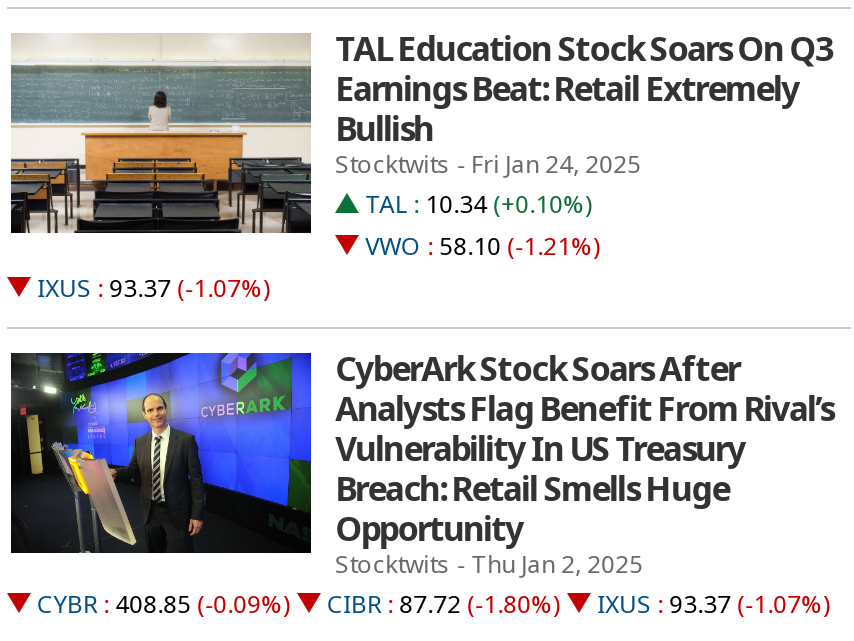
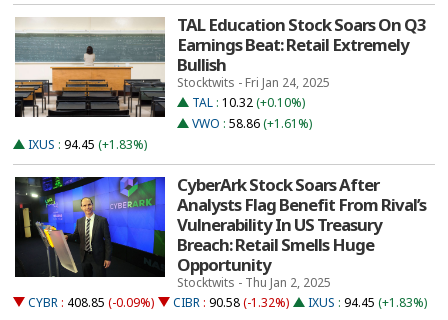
- TAL : 10.34 (+0.10%)
+ TAL : 10.32 (+0.10%)

- VWO : 58.10 (-1.21%)
+ VWO : 58.86 (+1.61%)

- IXUS : 93.37 (-1.07%)
+ IXUS : 94.45 (+1.83%)

- CIBR : 87.72 (-1.80%)
+ CIBR : 90.58 (-1.32%)

- IXUS : 93.37 (-1.07%)
+ IXUS : 94.45 (+1.83%)
